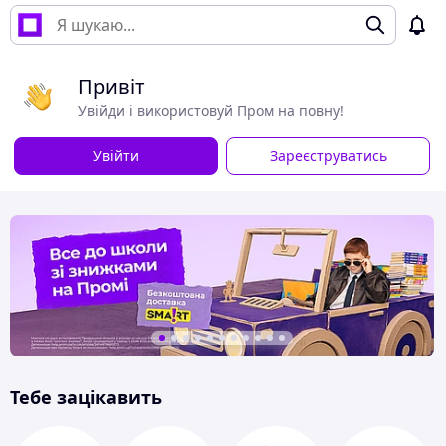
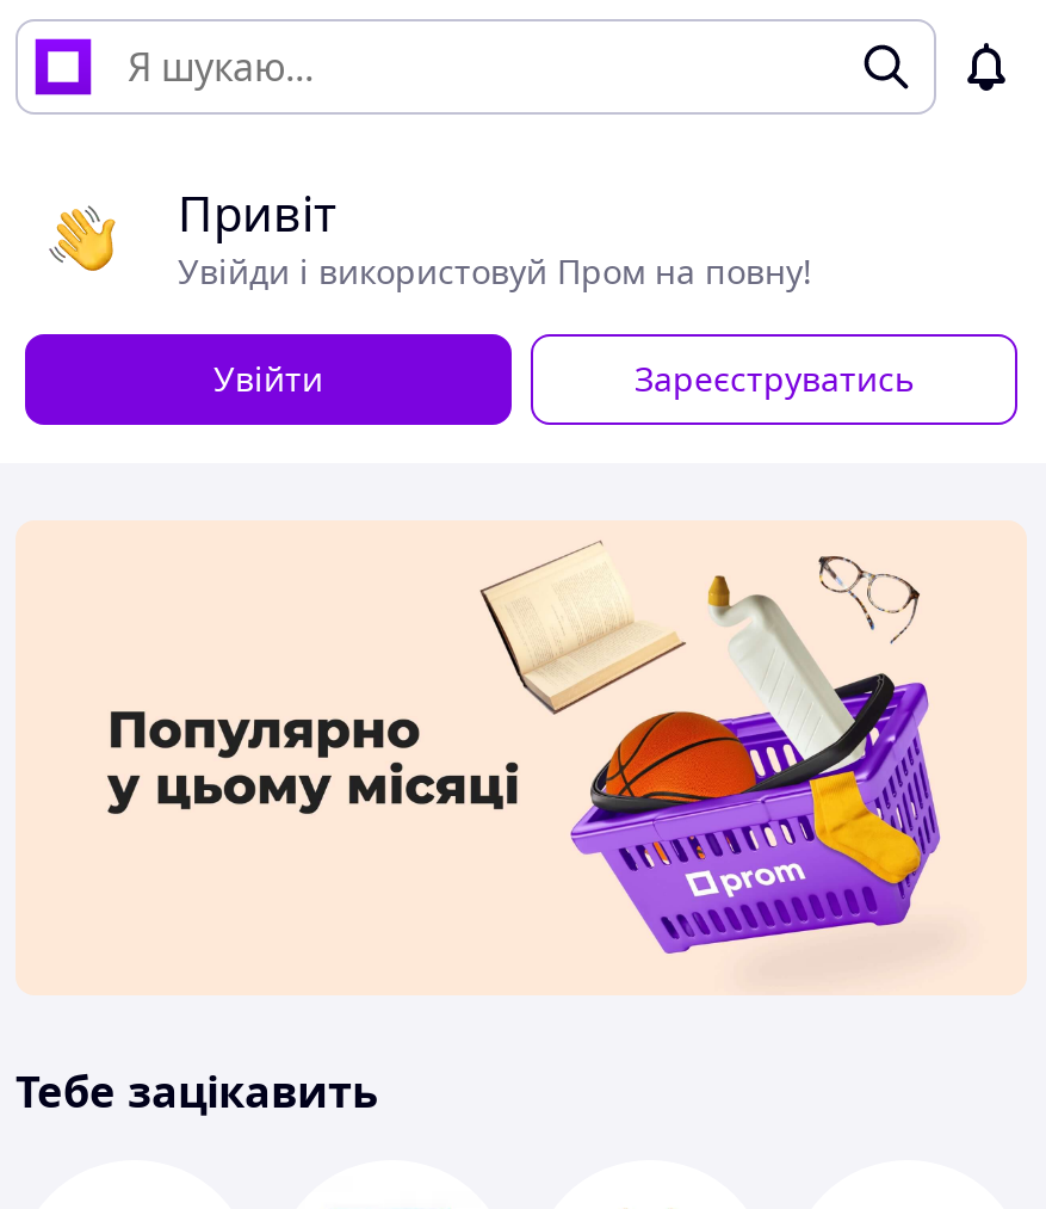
- [image]
+ [image]
